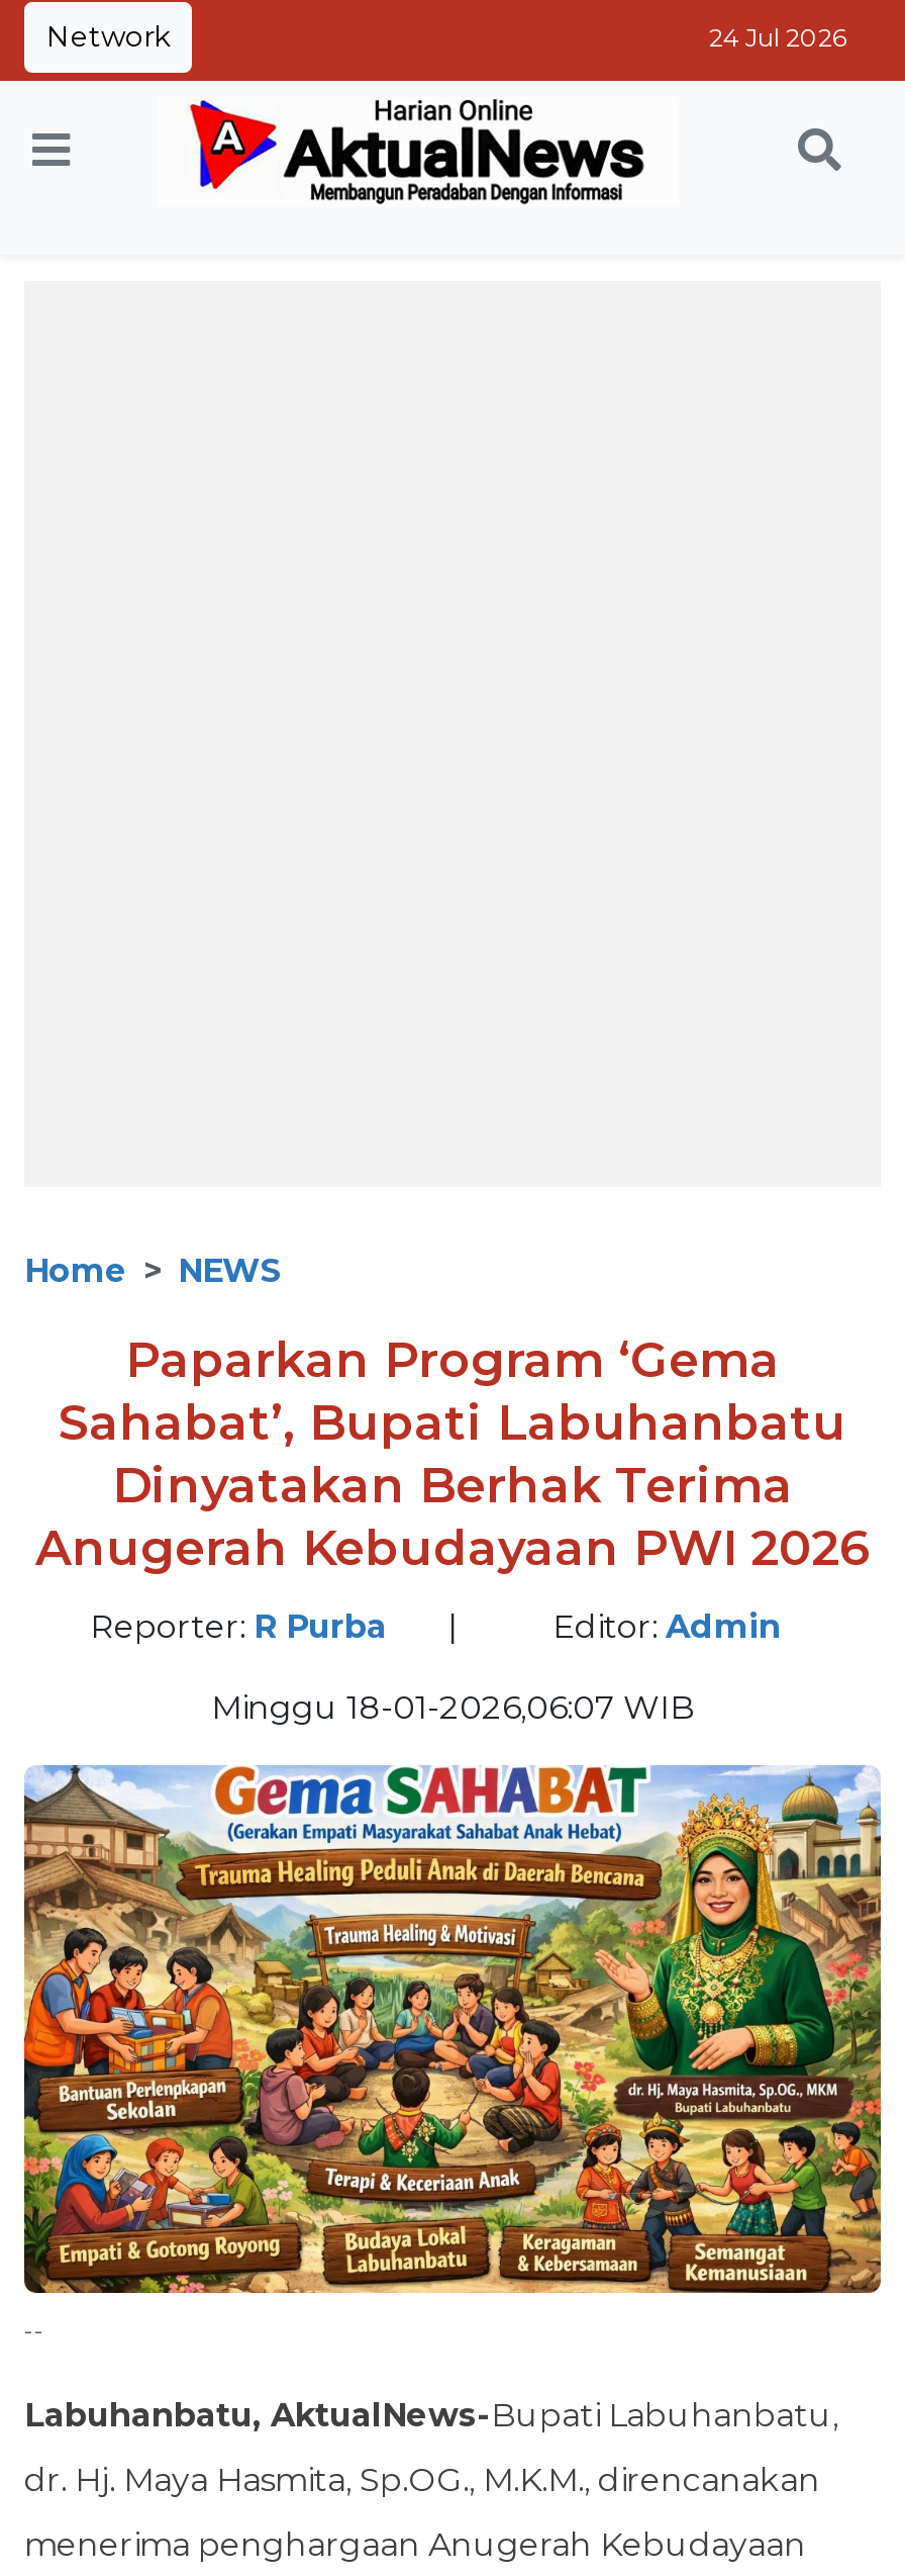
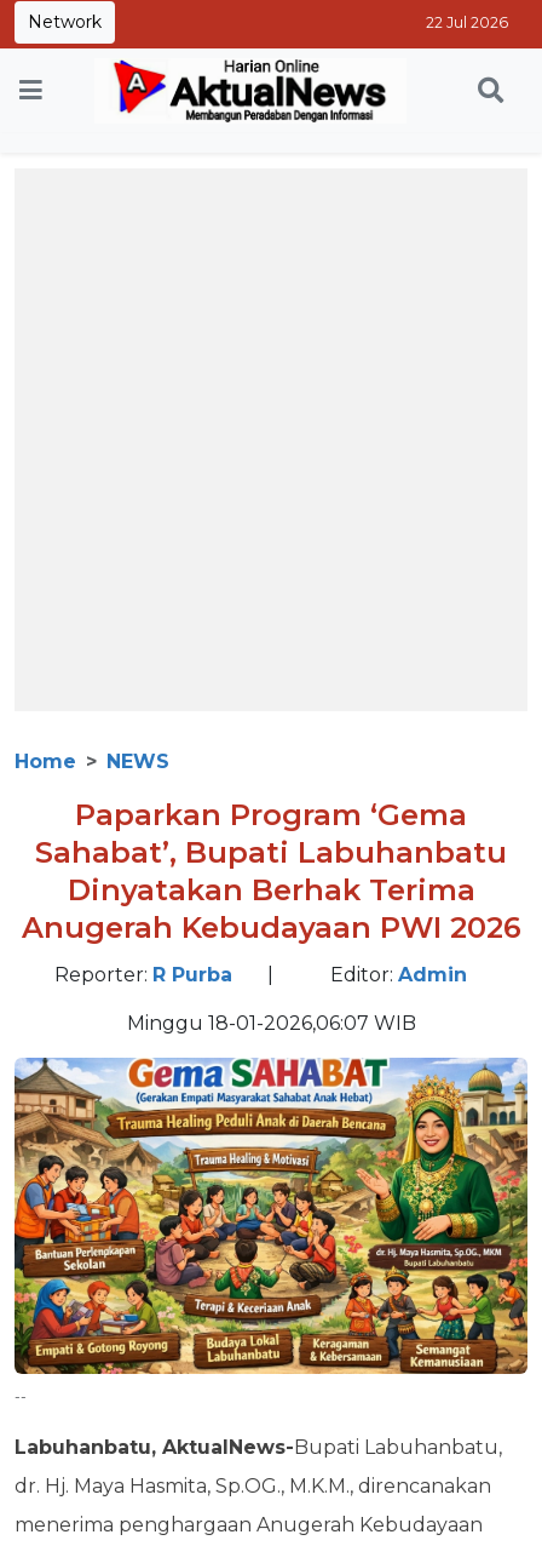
- 24 Jul 2026
+ 22 Jul 2026
